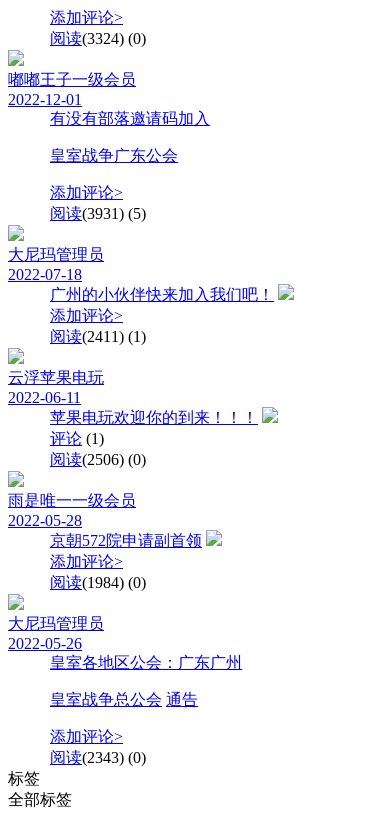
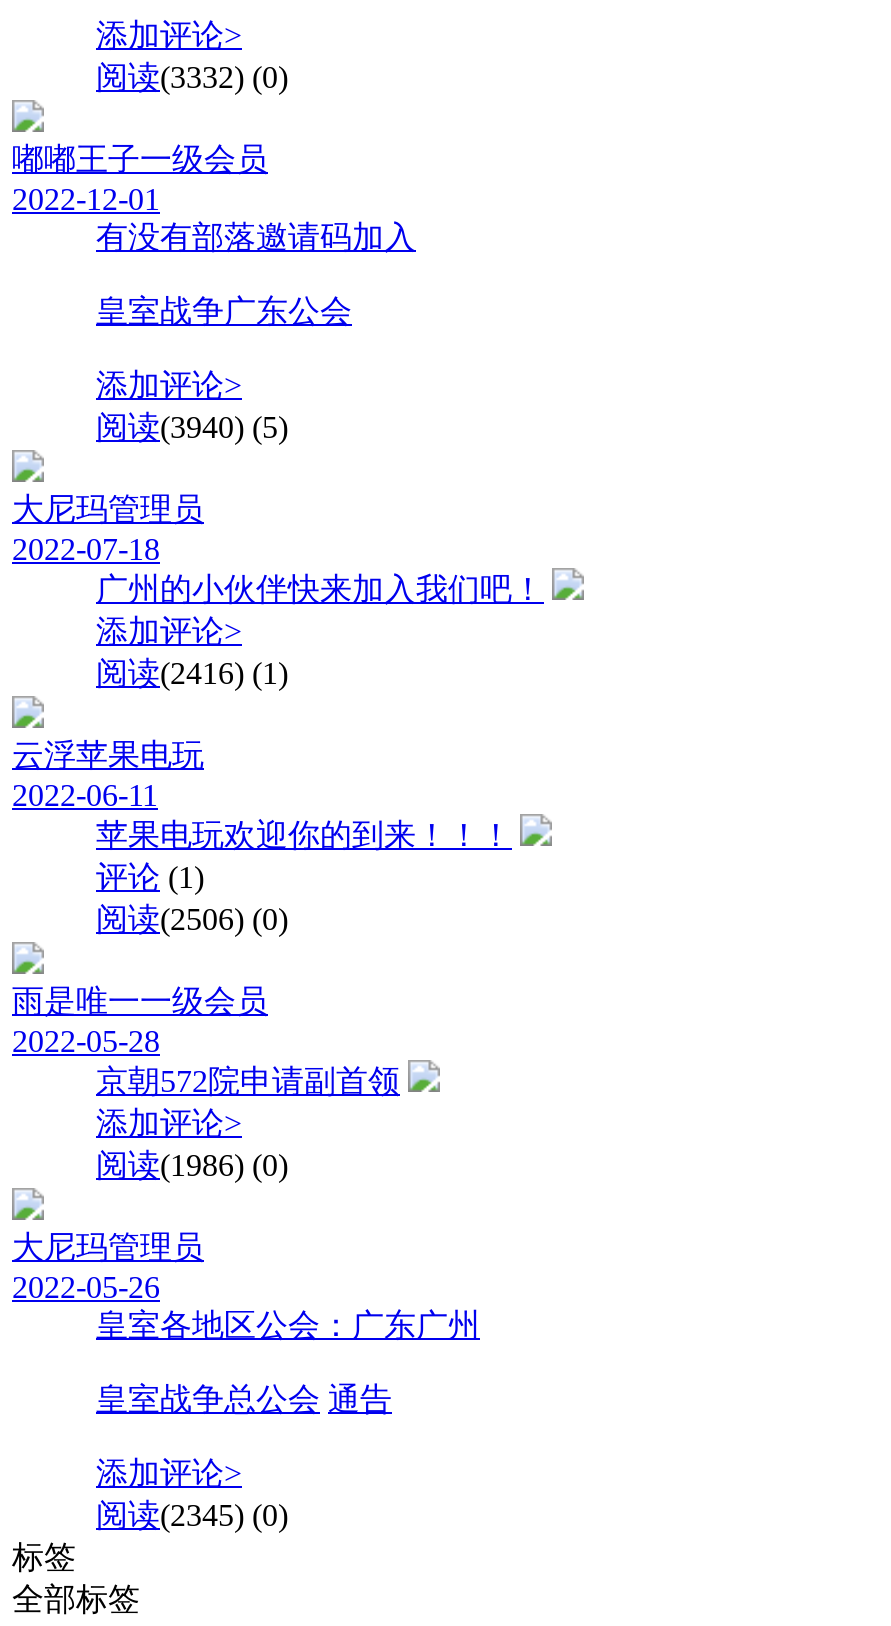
- 阅读(3324) (0)
+ 阅读(3332) (0)

- 阅读(3931) (5)
+ 阅读(3940) (5)

- 阅读(2411) (1)
+ 阅读(2416) (1)

- 阅读(1984) (0)
+ 阅读(1986) (0)

- 阅读(2343) (0)
+ 阅读(2345) (0)
